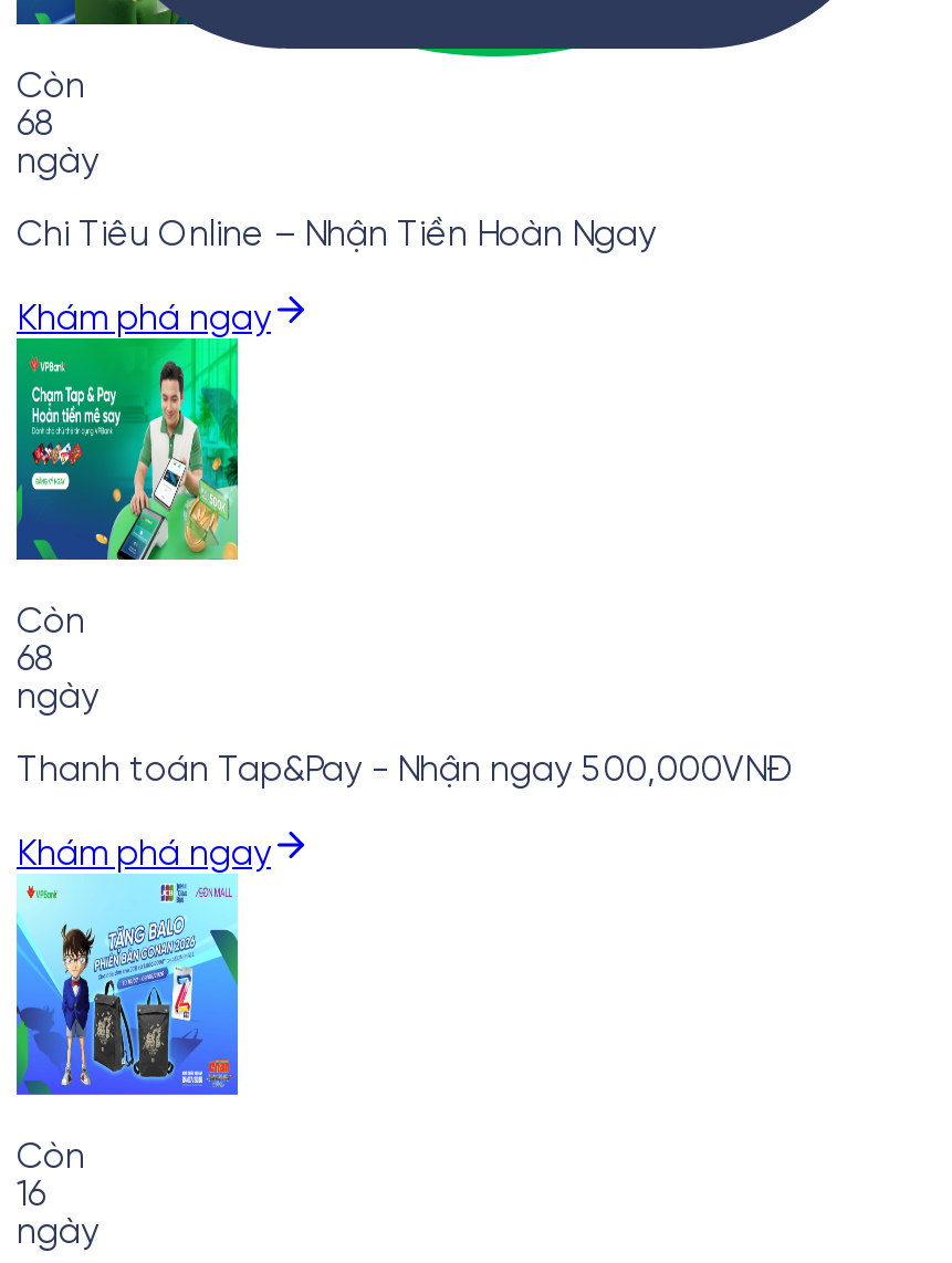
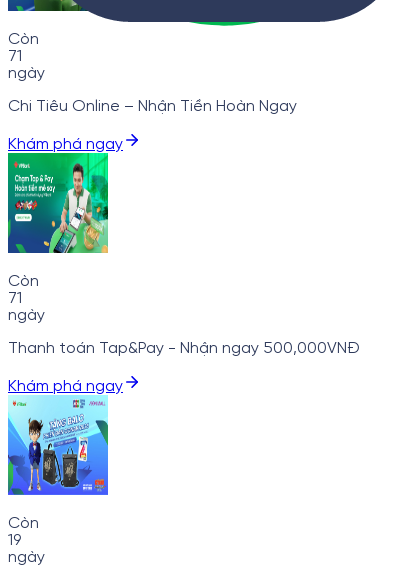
- 68
+ 71

- 68
+ 71

- 16
+ 19
